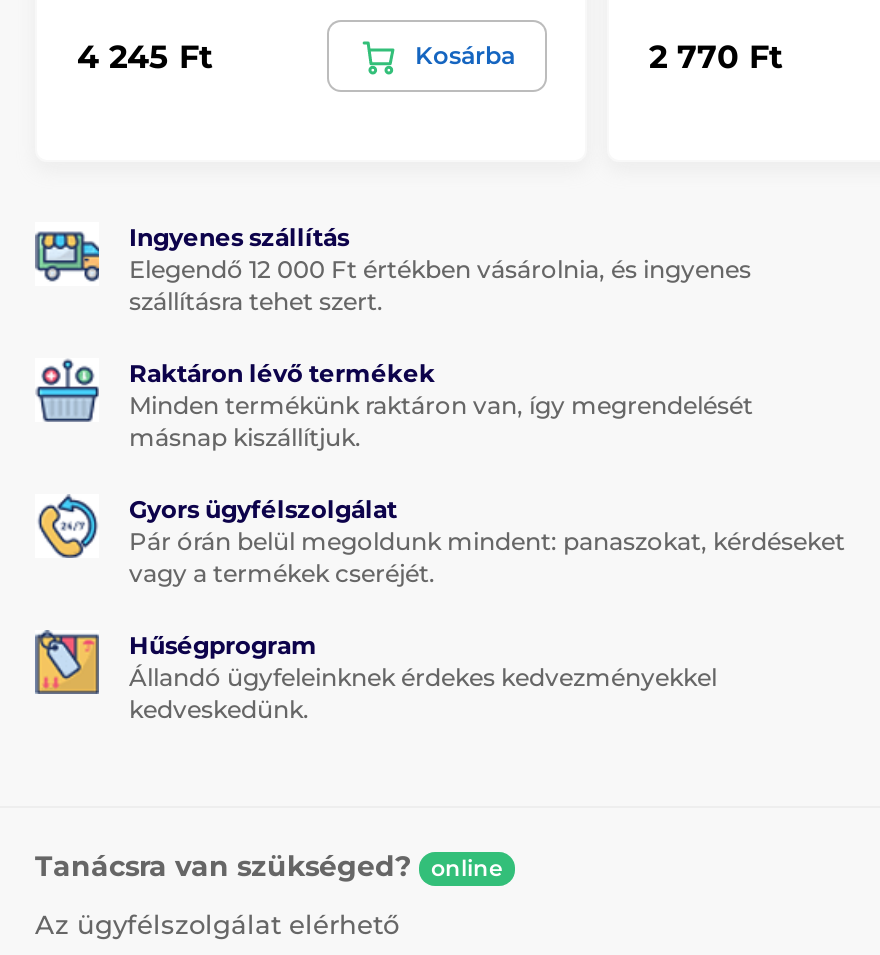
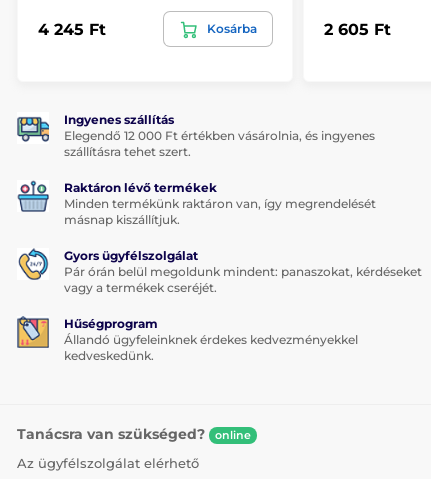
- 2 770 Ft
+ 2 605 Ft
